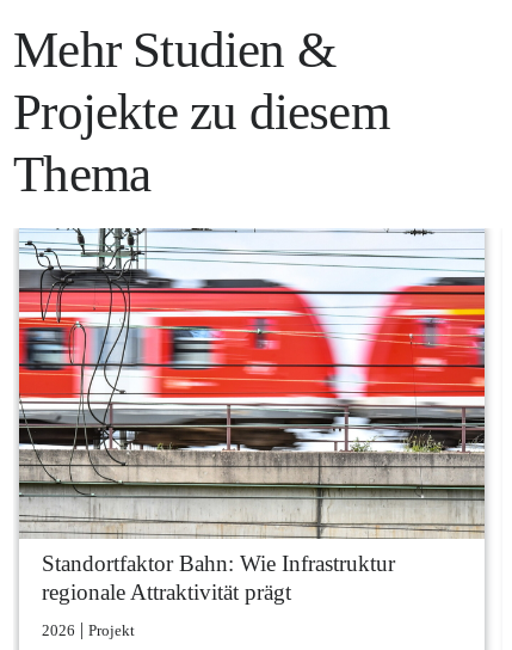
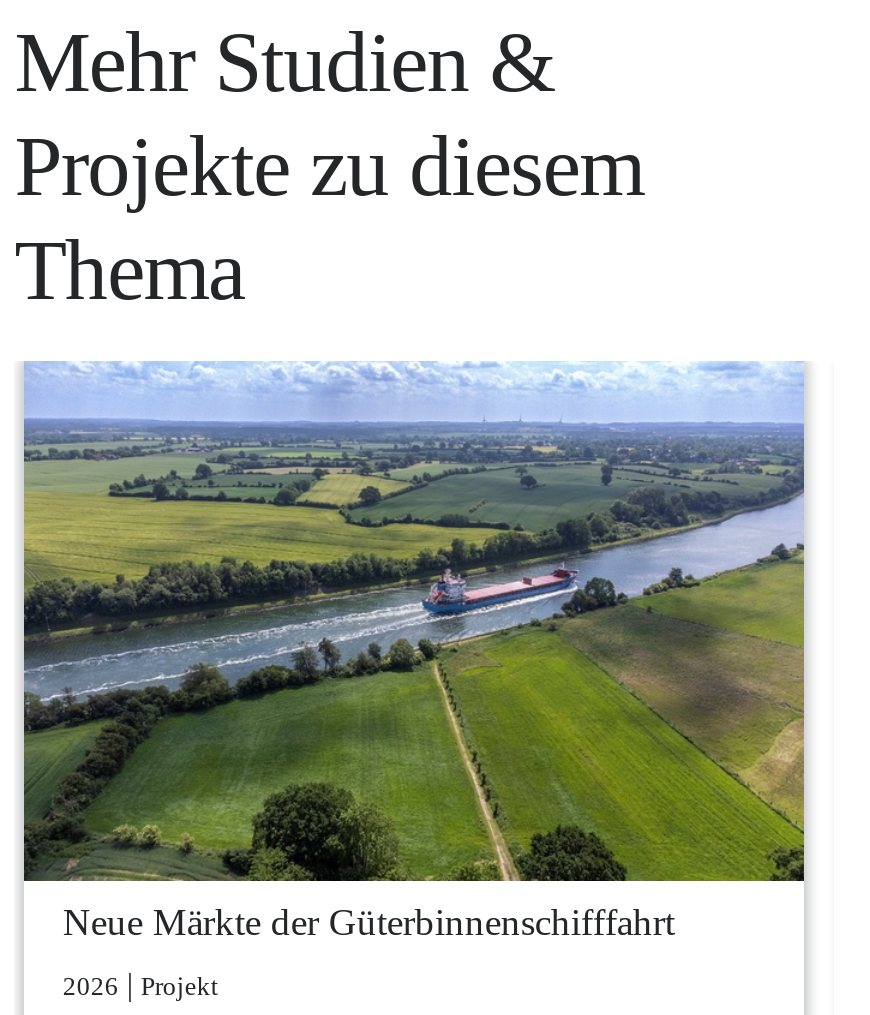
- [image]
- Standortfaktor Bahn: Wie Infrastruktur
- regionale Attraktivität prägt
+ [image]
+ Neue Märkte der Güterbinnenschifffahrt
